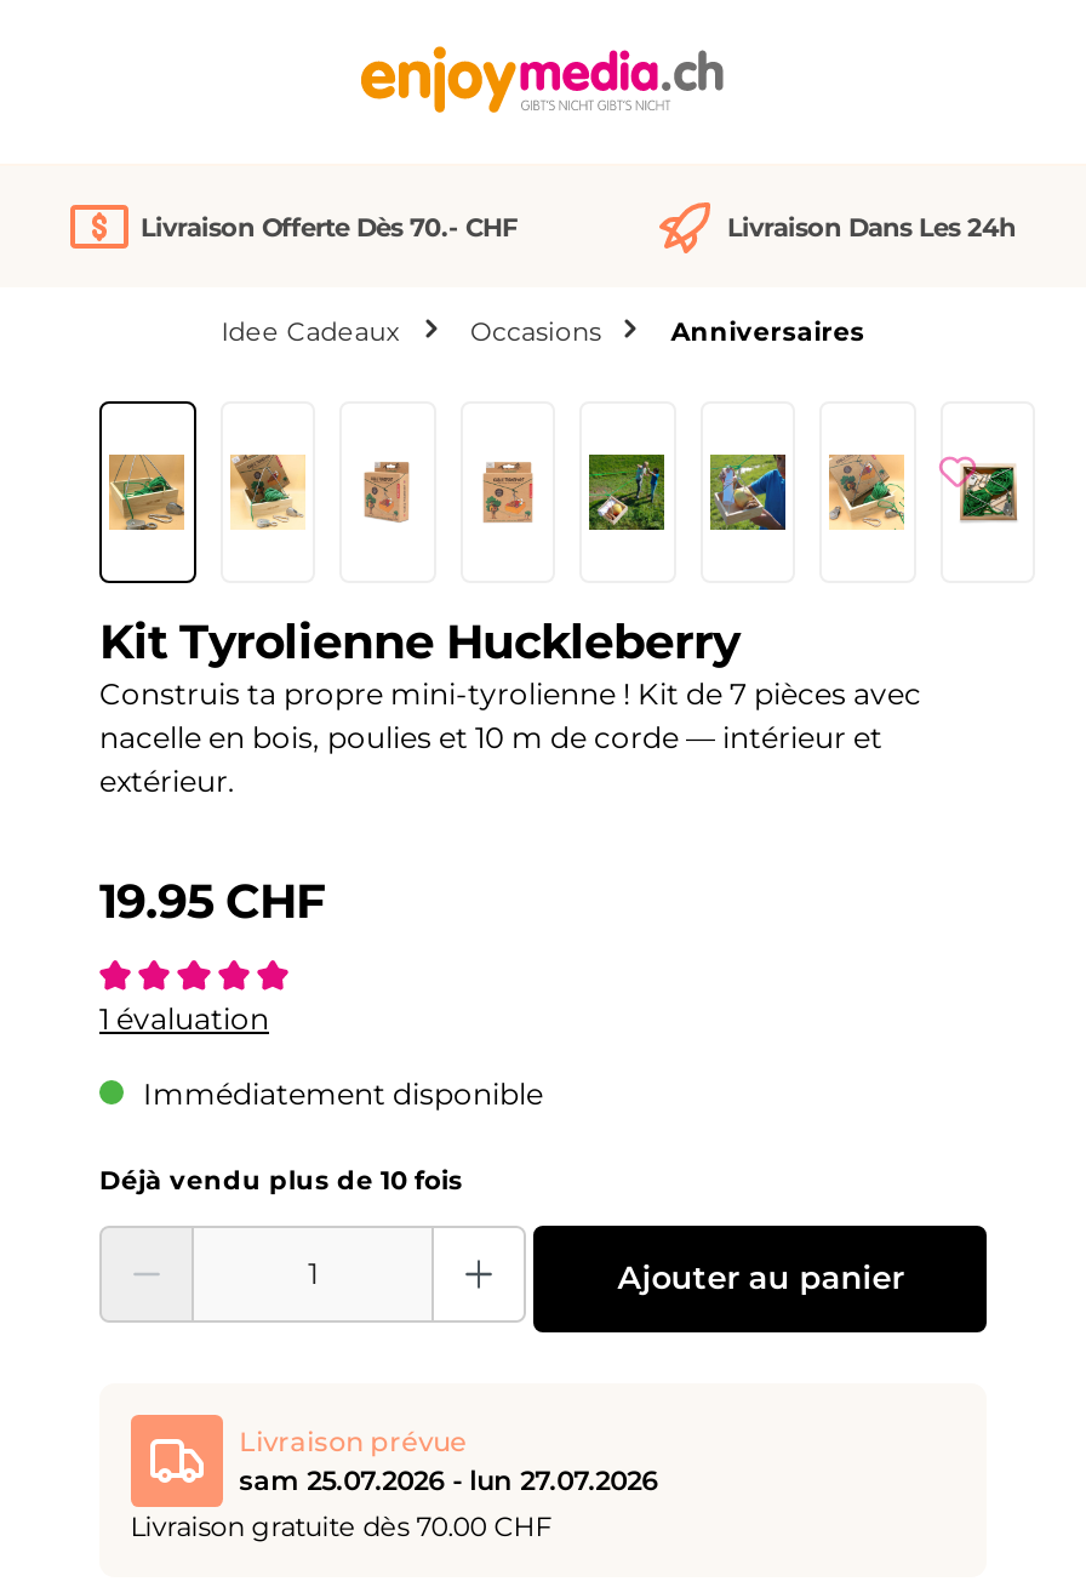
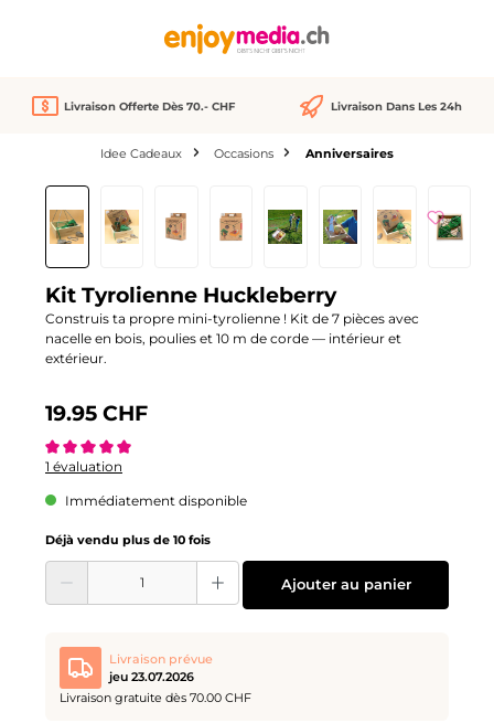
- sam 25.07.2026 - lun 27.07.2026
+ jeu 23.07.2026
